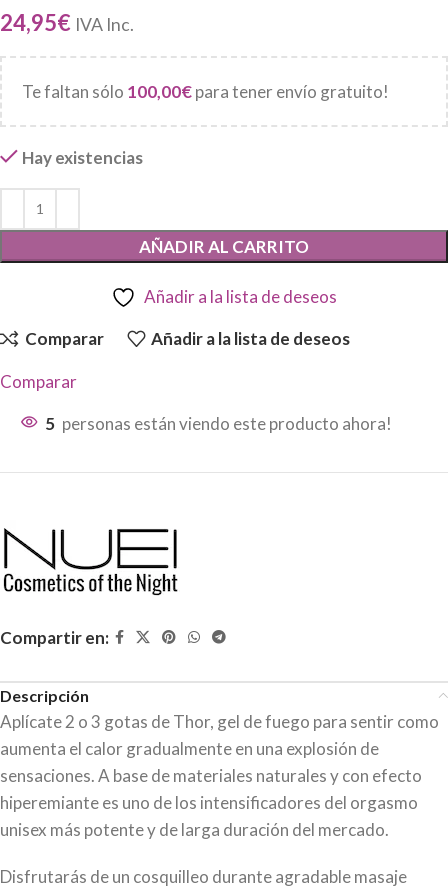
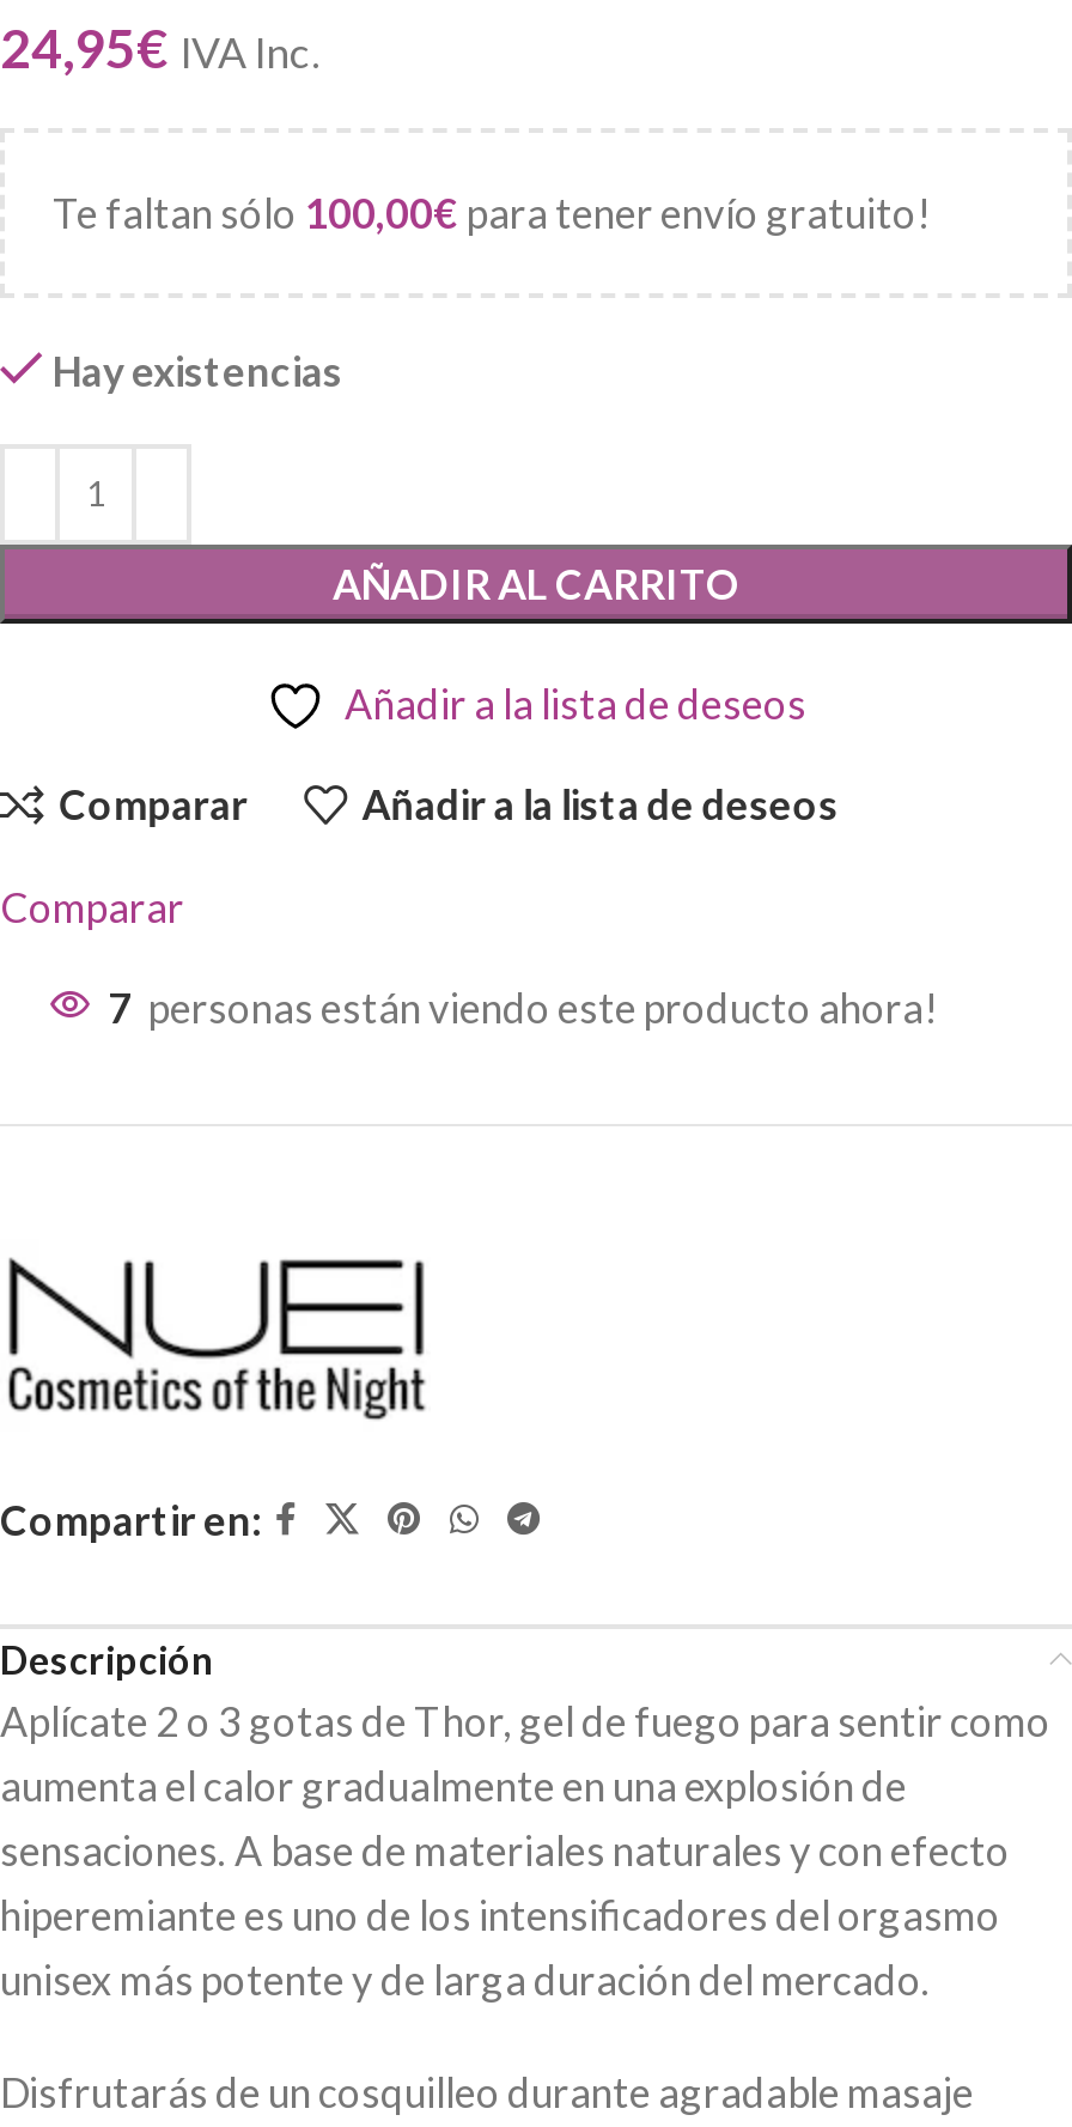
- 5 personas están viendo este producto ahora!
+ 7 personas están viendo este producto ahora!
